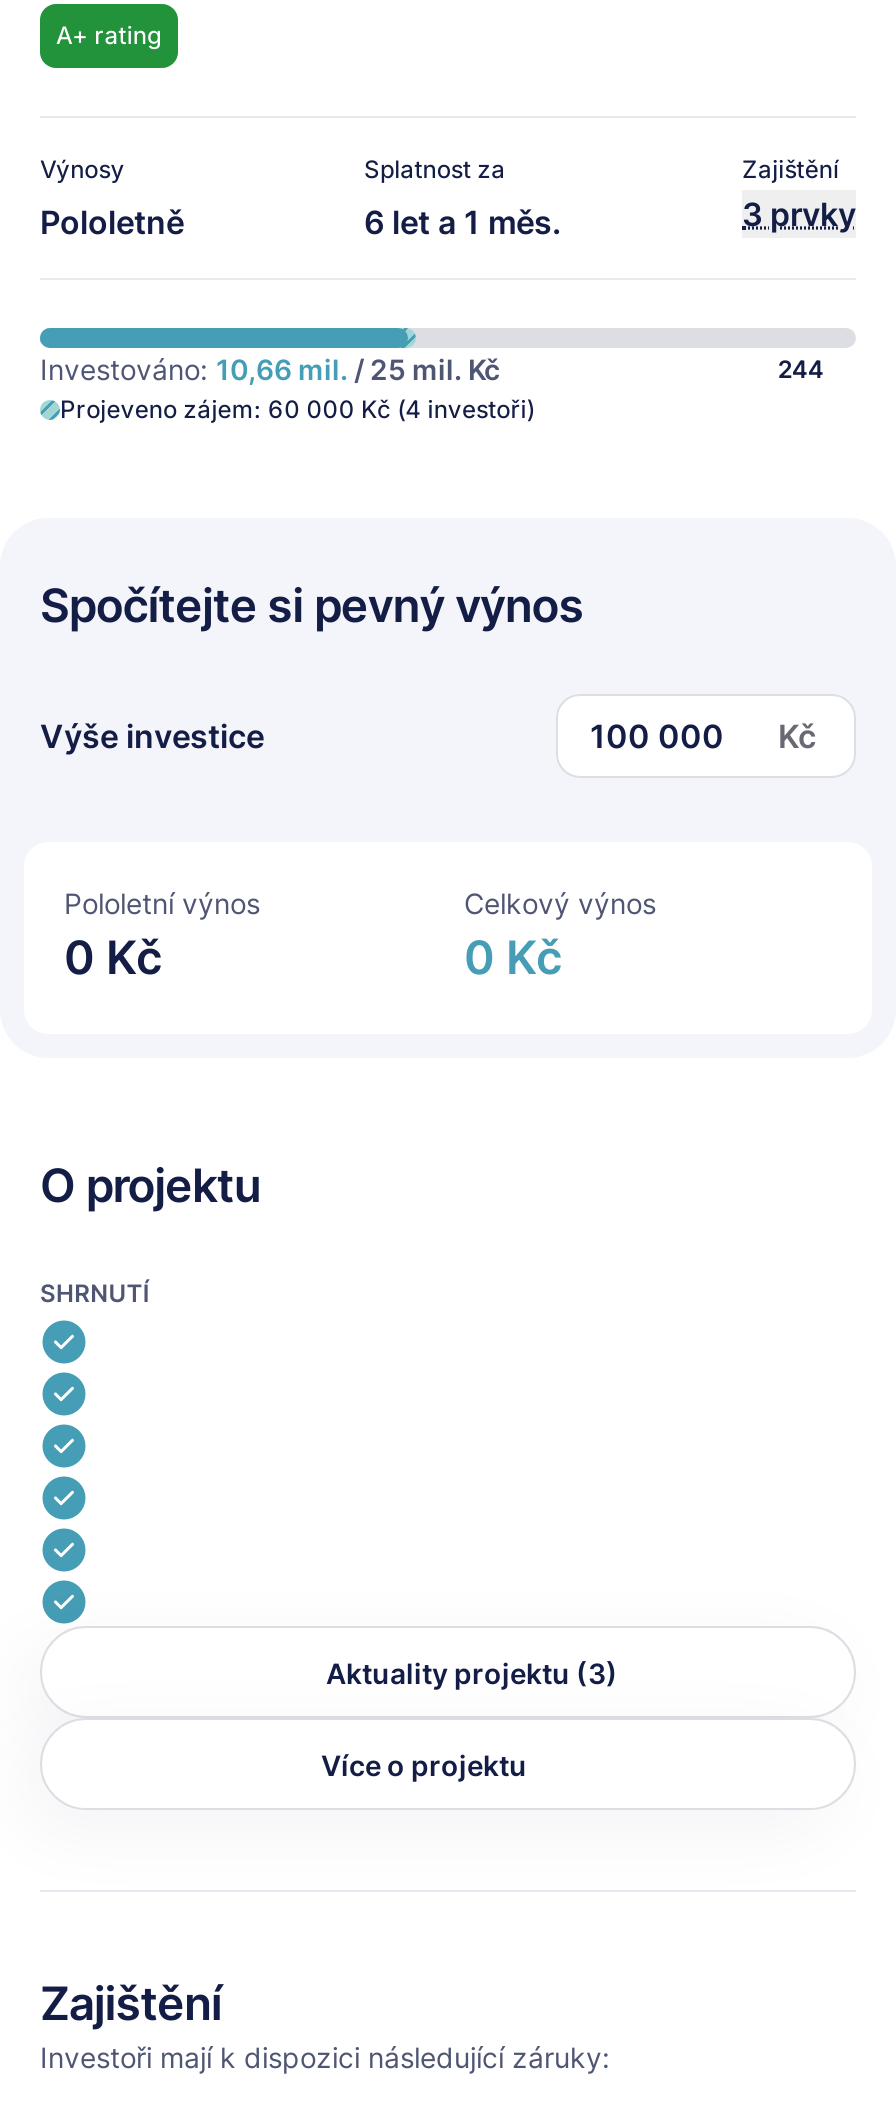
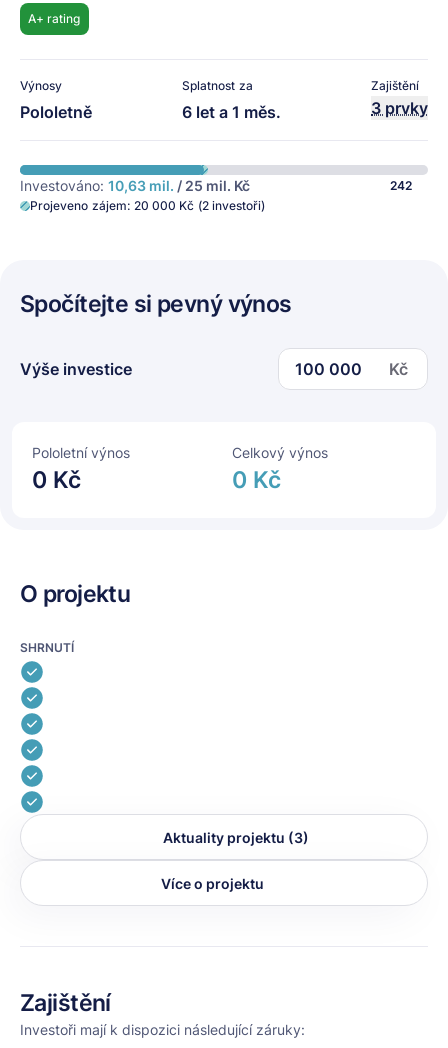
- Investováno: 10,66 mil. / 25 mil. Kč
+ Investováno: 10,63 mil. / 25 mil. Kč

- 244
+ 242

- Projeveno zájem: 60 000 Kč (4 investoři)
+ Projeveno zájem: 20 000 Kč (2 investoři)
